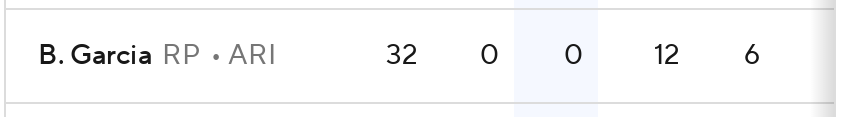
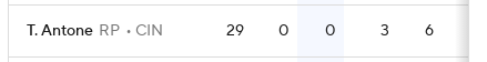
- B. Garcia RP ARI
+ T. Antone RP CIN

- 32
+ 29

- 12
+ 3
